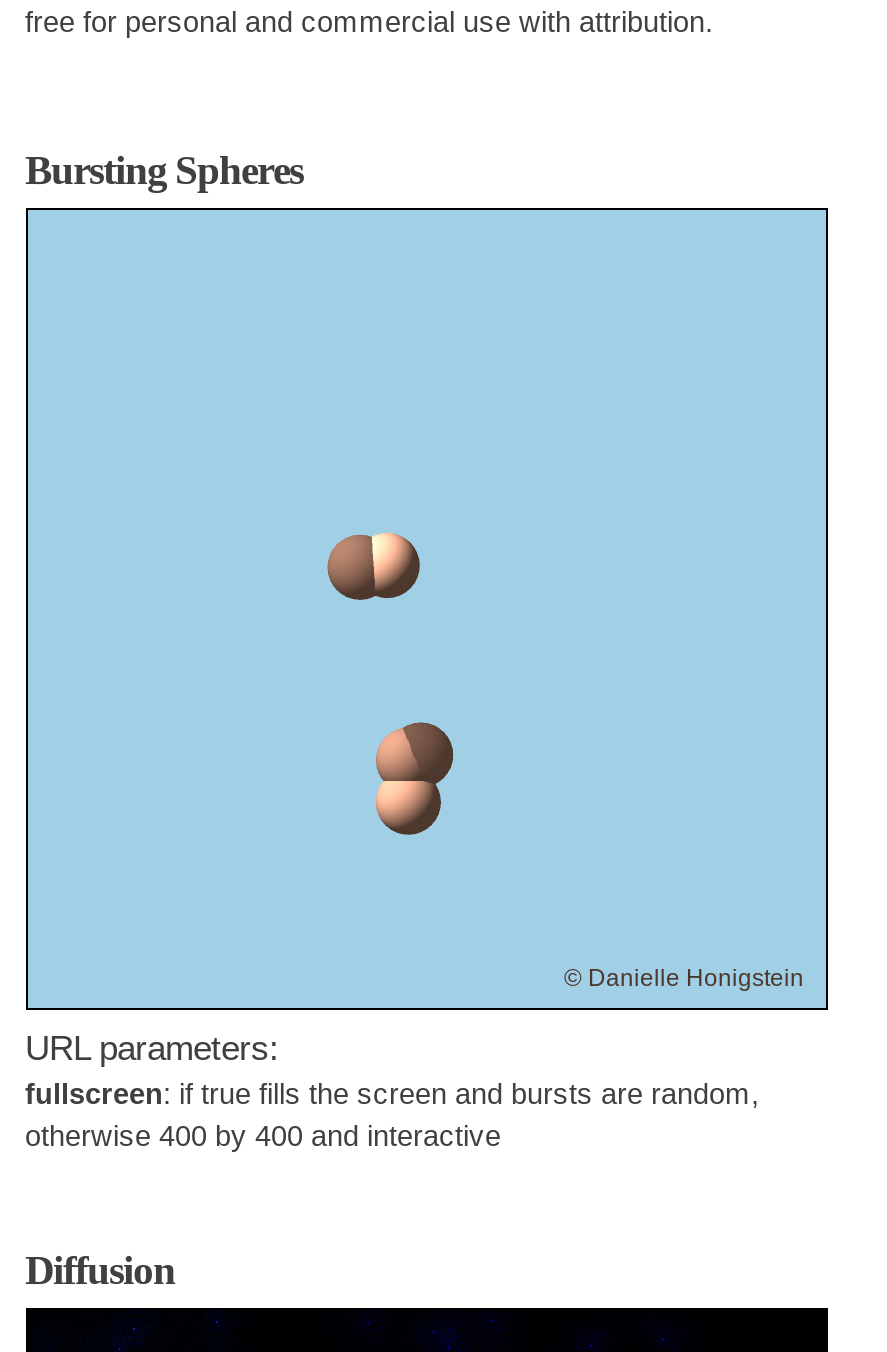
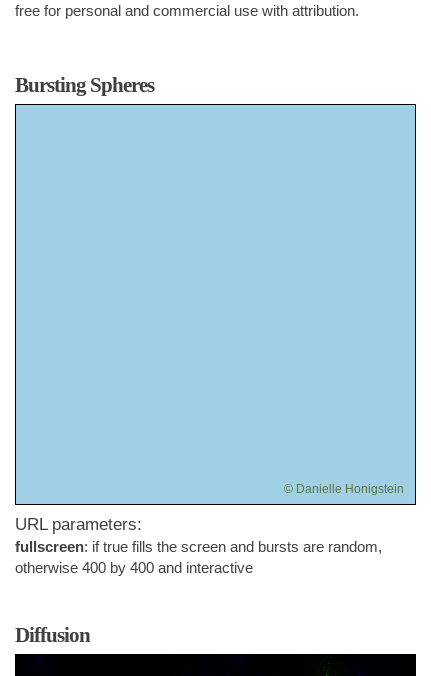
- [image]

- [image]
